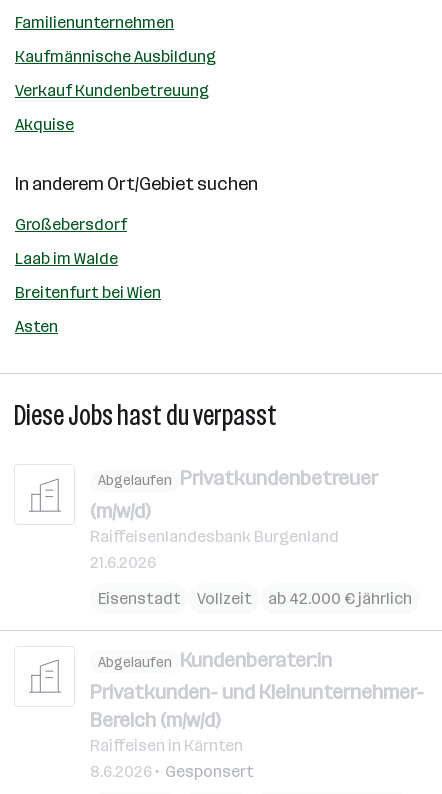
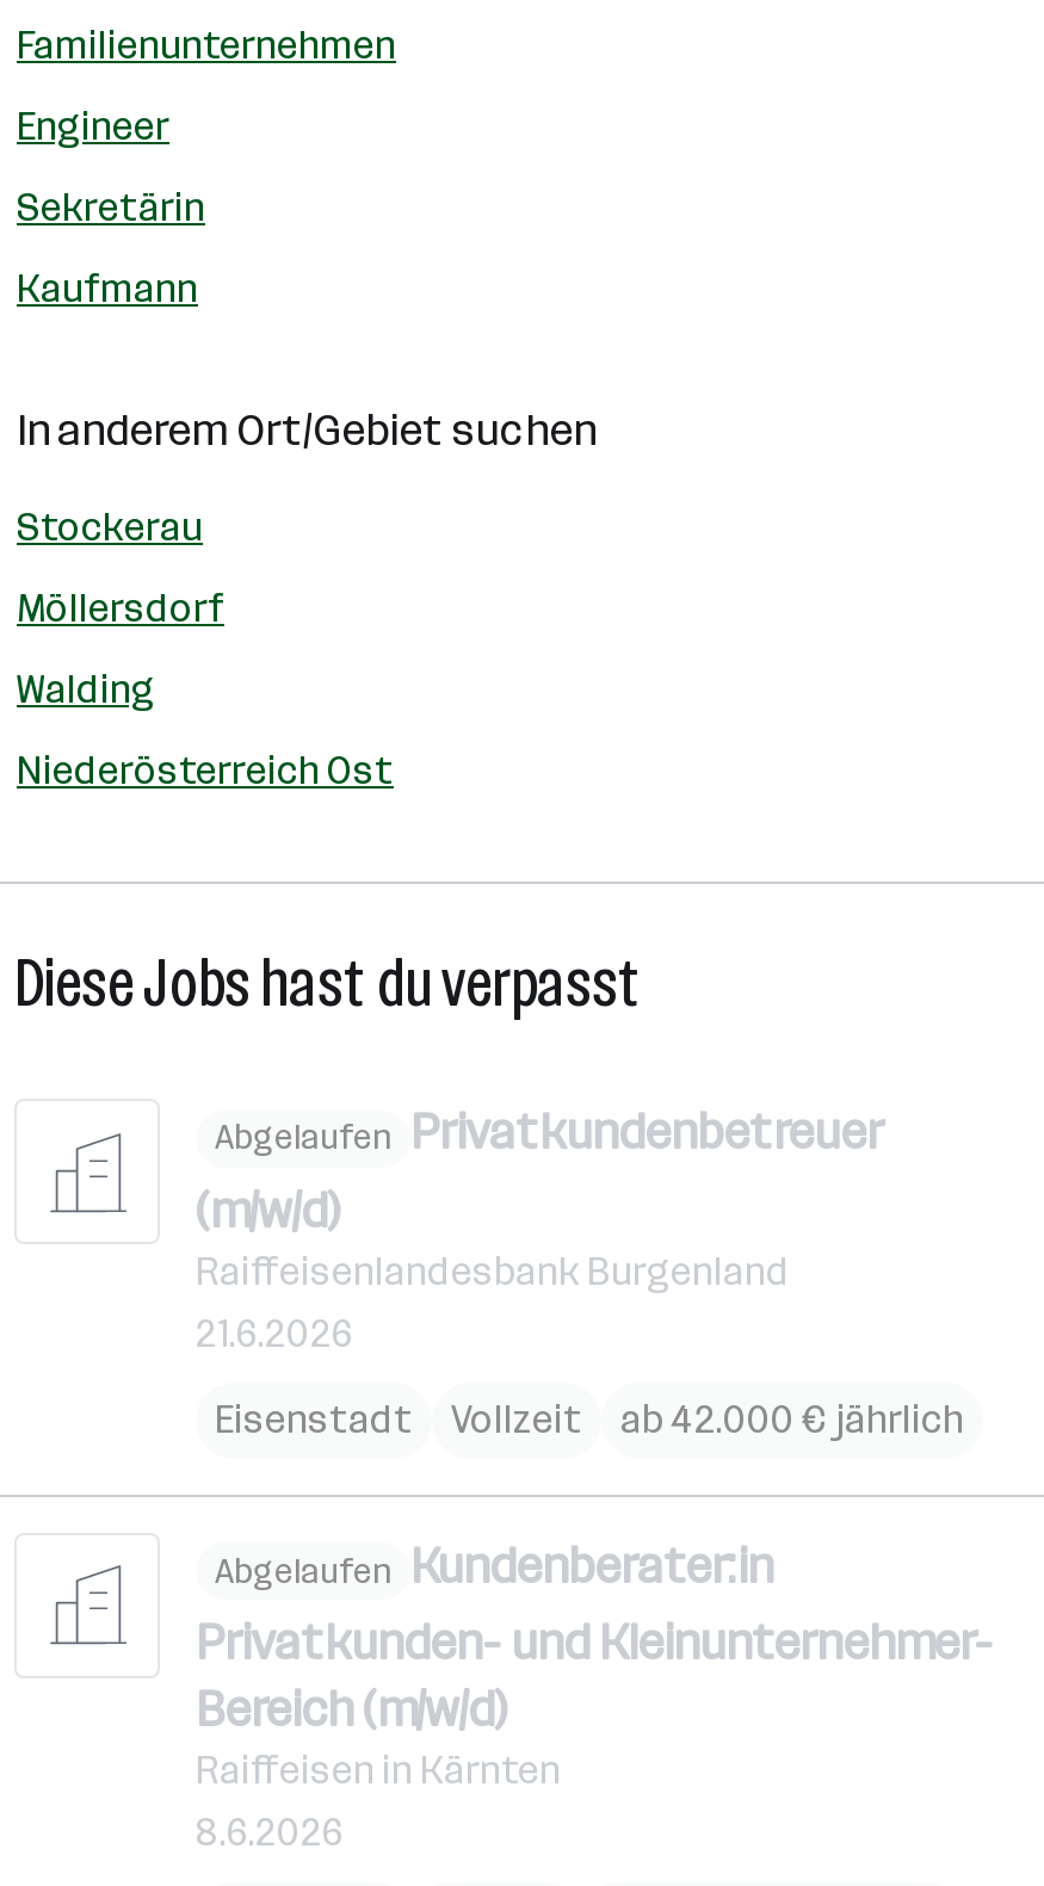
- Kaufmännische Ausbildung
+ Engineer

- Verkauf Kundenbetreuung
+ Sekretärin

- Akquise
+ Kaufmann

- Großebersdorf
+ Stockerau

- Laab im Walde
+ Möllersdorf

- Breitenfurt bei Wien
+ Walding

- Asten
+ Niederösterreich Ost

- Gesponsert
